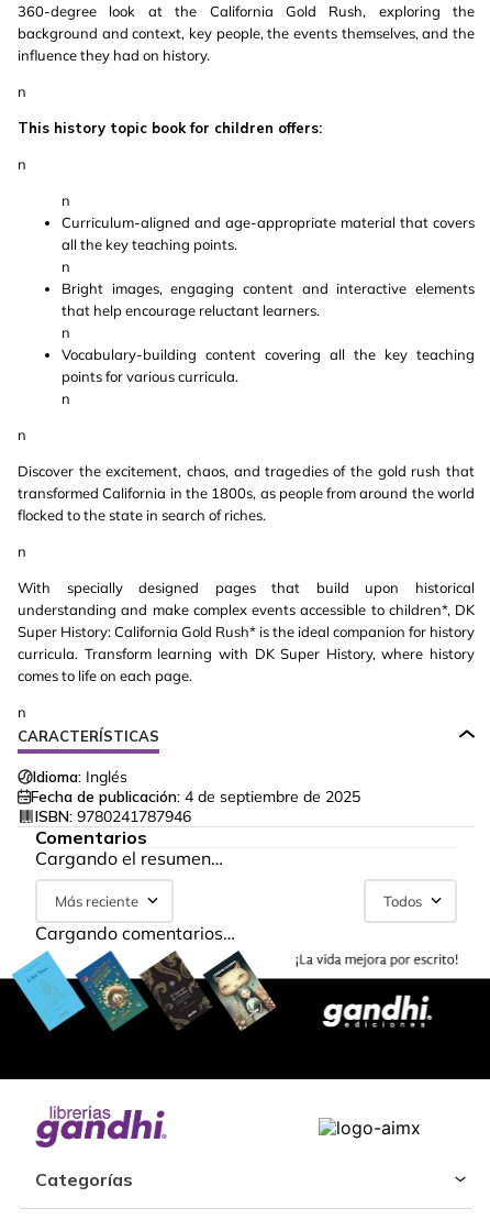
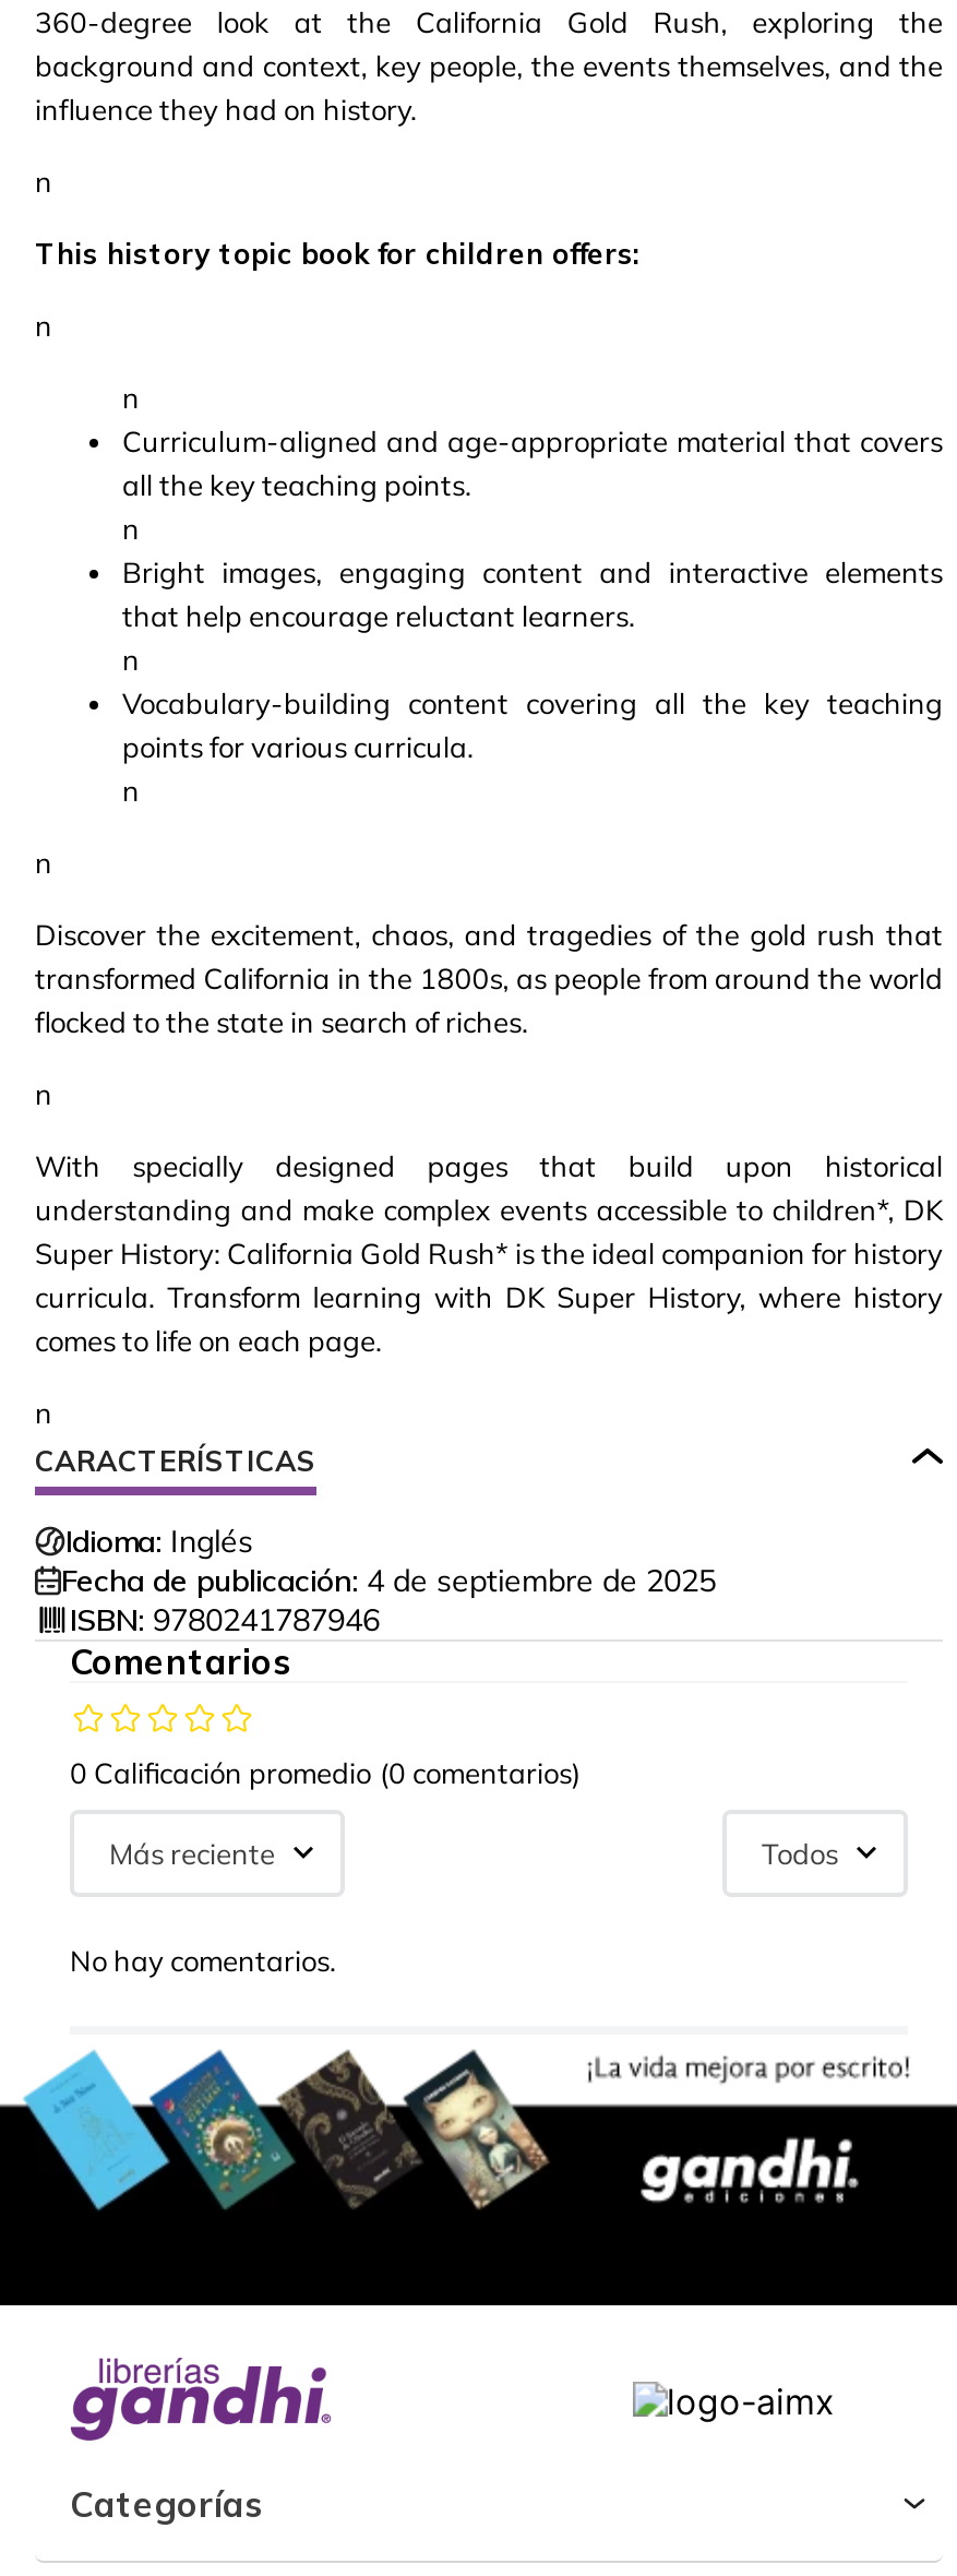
- Cargando el resumen…
+ 0 Calificación promedio (0 comentarios)

- Cargando comentarios…
+ No hay comentarios.
